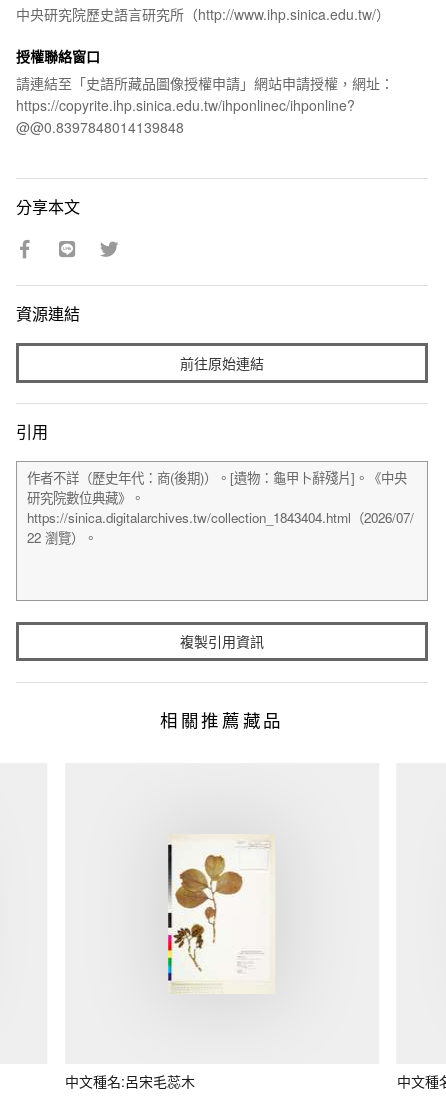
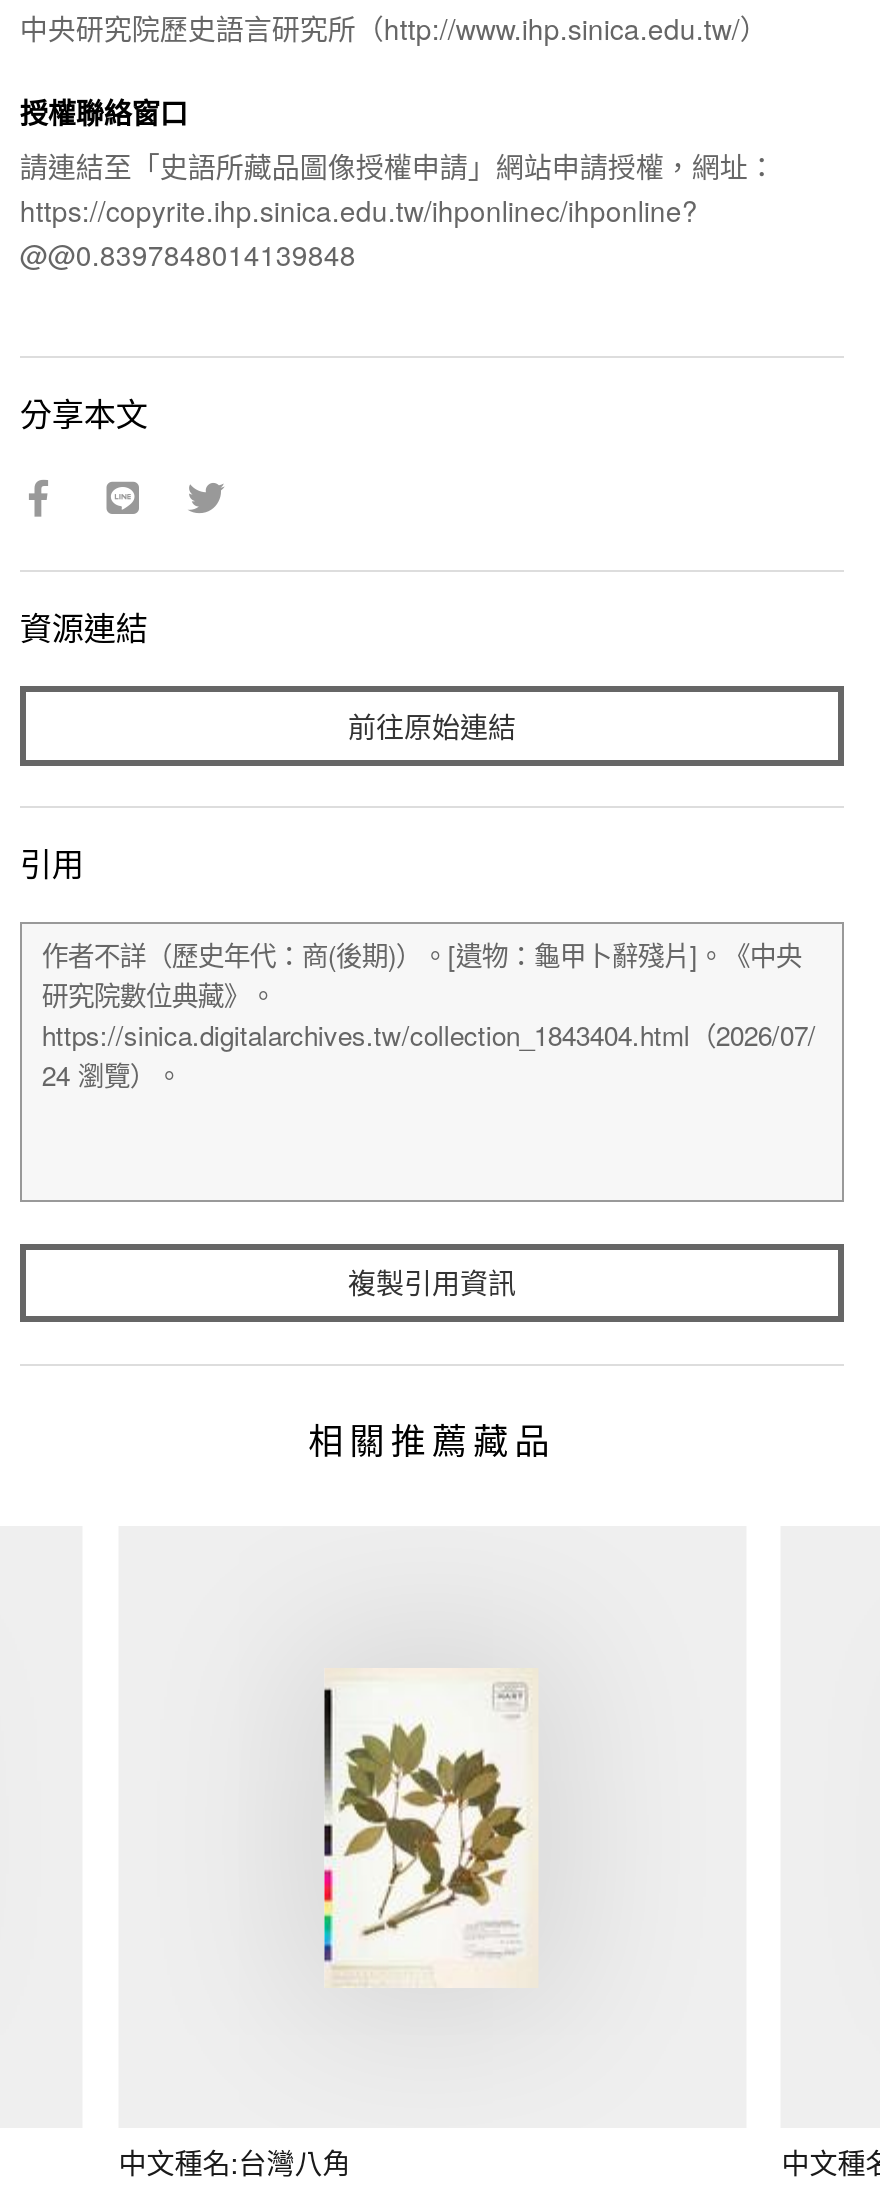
- [image]
+ [image]

- 中文種名:呂宋毛蕊木
+ 中文種名:台灣八角
